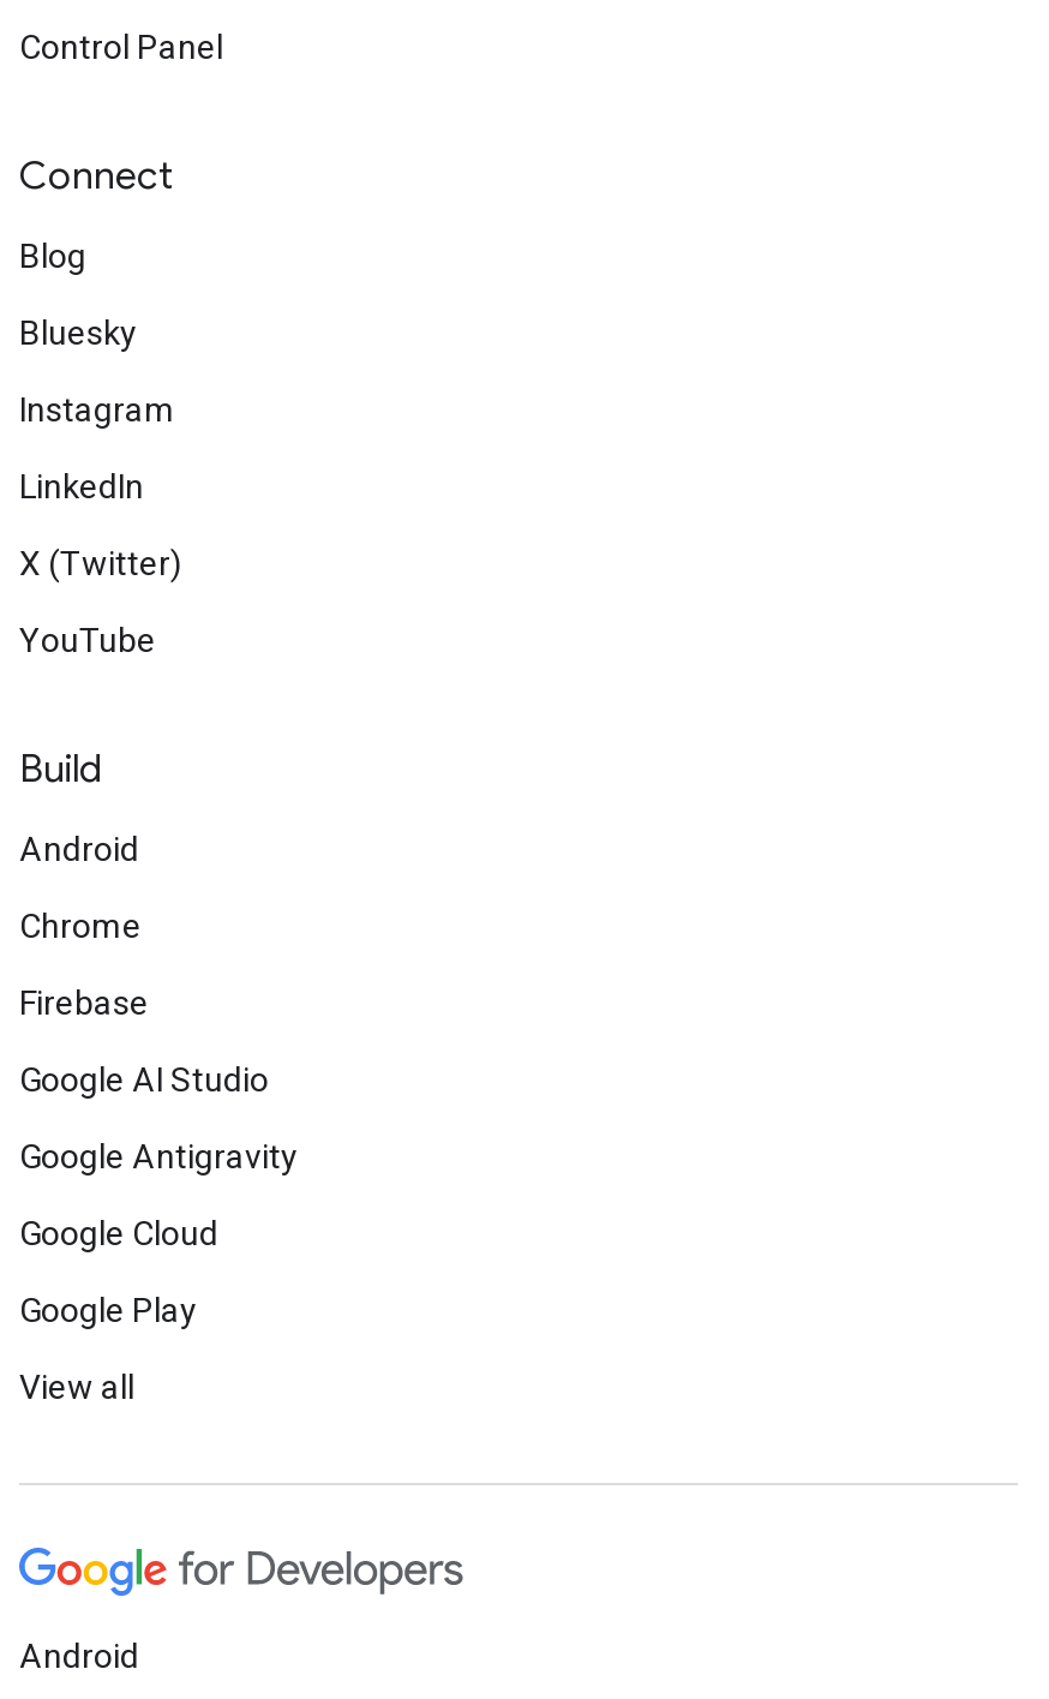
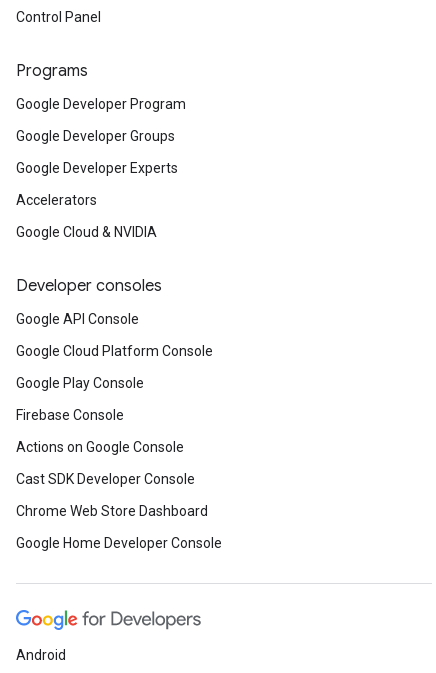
- Connect
- Blog
- Bluesky
- Instagram
- LinkedIn
- X (Twitter)
- YouTube
- Build
- Android
- Chrome
- Firebase
- Google AI Studio
- Google Antigravity
- Google Cloud
- Google Play
- View all
+ Programs
+ Google Developer Program
+ Google Developer Groups
+ Google Developer Experts
+ Accelerators
+ Google Cloud & NVIDIA
+ Developer consoles
+ Google API Console
+ Google Cloud Platform Console
+ Google Play Console
+ Firebase Console
+ Actions on Google Console
+ Cast SDK Developer Console
+ Chrome Web Store Dashboard
+ Google Home Developer Console
